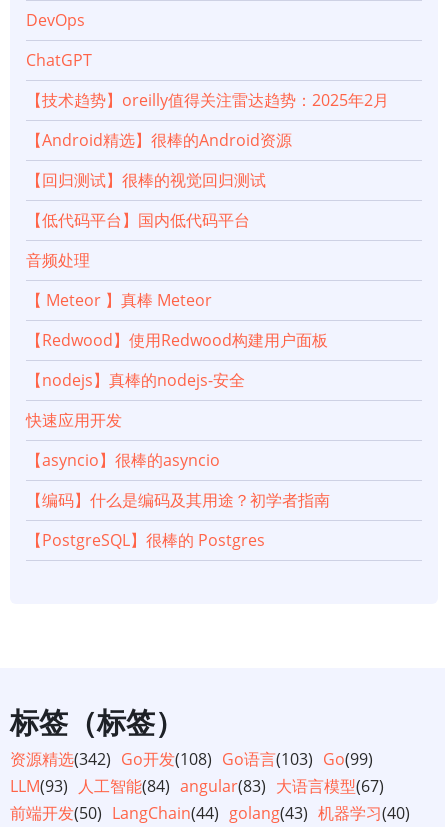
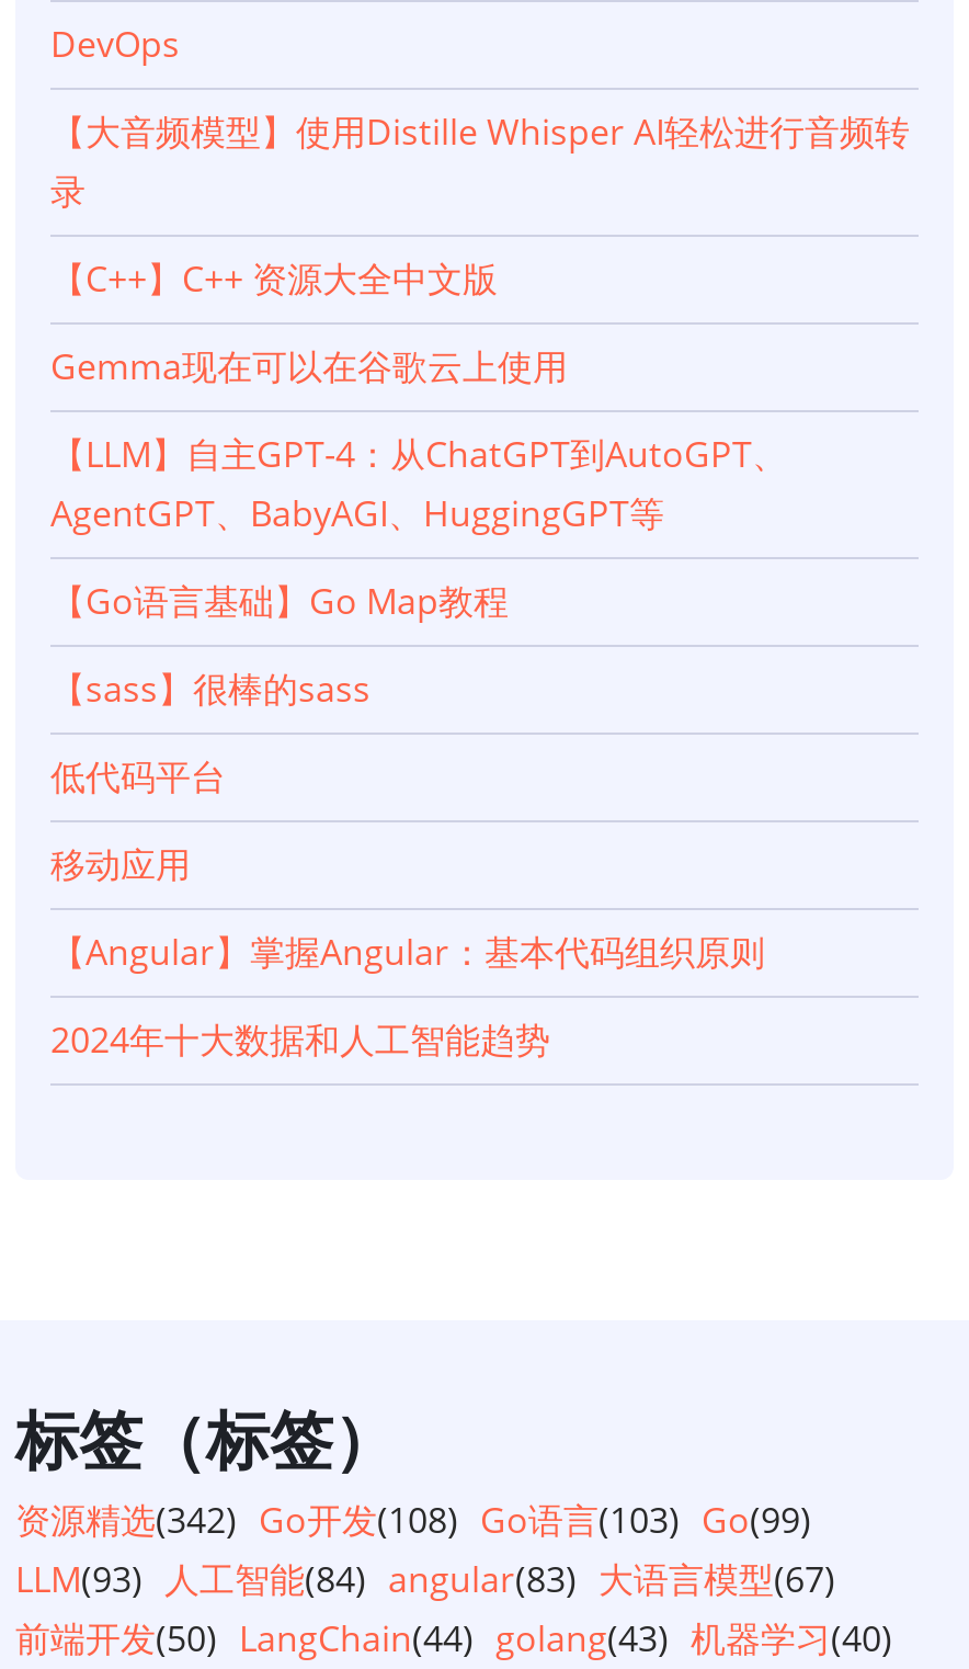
- ChatGPT
- 【技术趋势】oreilly值得关注雷达趋势：2025年2月
- 【Android精选】很棒的Android资源
- 【回归测试】很棒的视觉回归测试
- 【低代码平台】国内低代码平台
- 音频处理
- 【 Meteor 】真棒 Meteor
- 【Redwood】使用Redwood构建用户面板
- 【nodejs】真棒的nodejs-安全
- 快速应用开发
- 【asyncio】很棒的asyncio
- 【编码】什么是编码及其用途？初学者指南
- 【PostgreSQL】很棒的 Postgres
+ 【大音频模型】使用Distille Whisper AI轻松进行音频转
+ 录
+ 【C++】C++ 资源大全中文版
+ Gemma现在可以在谷歌云上使用
+ 【LLM】自主GPT-4：从ChatGPT到AutoGPT、
+ AgentGPT、BabyAGI、HuggingGPT等
+ 【Go语言基础】Go Map教程
+ 【sass】很棒的sass
+ 低代码平台
+ 移动应用
+ 【Angular】掌握Angular：基本代码组织原则
+ 2024年十大数据和人工智能趋势
